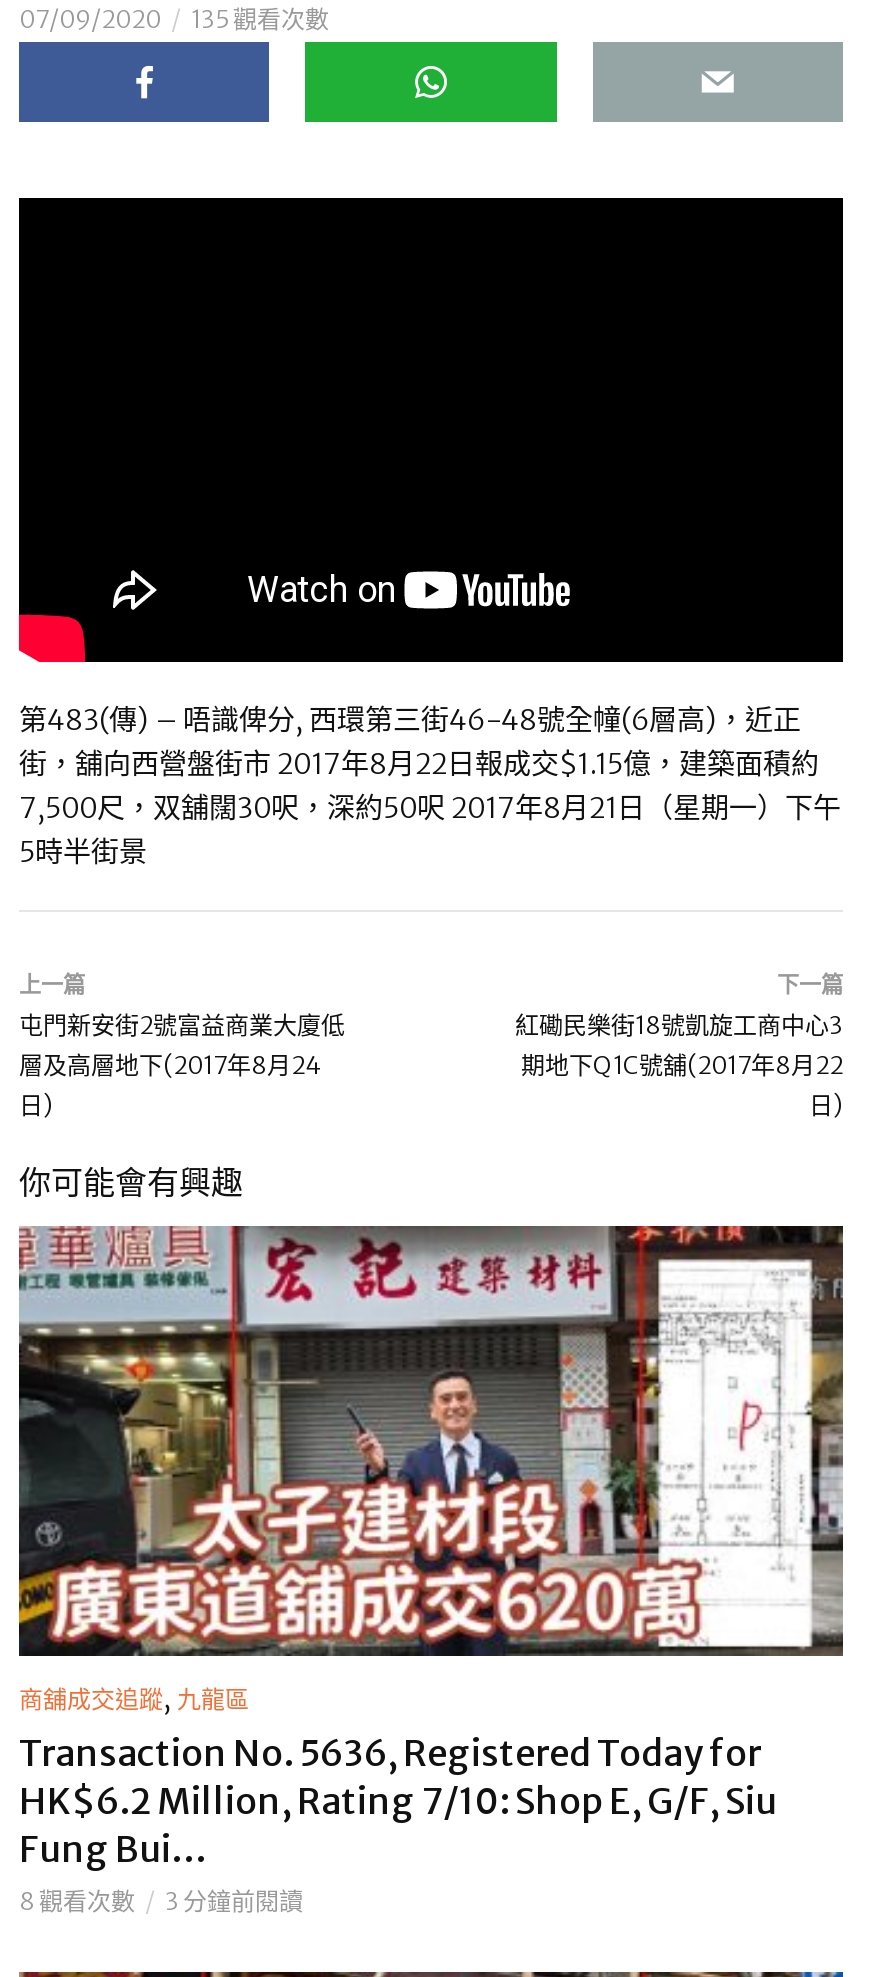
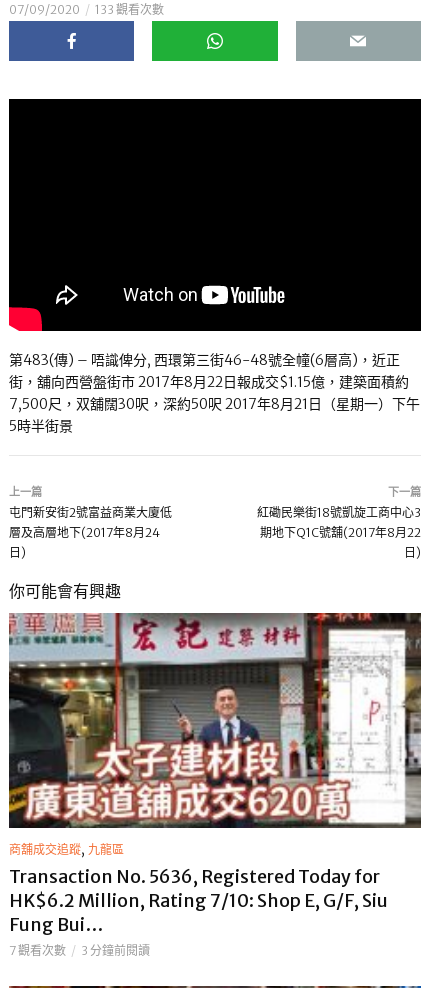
- 07/09/2020 135 觀看次數
+ 07/09/2020 133 觀看次數

- 8 觀看次數 3 分鐘前閱讀
+ 7 觀看次數 3 分鐘前閱讀
